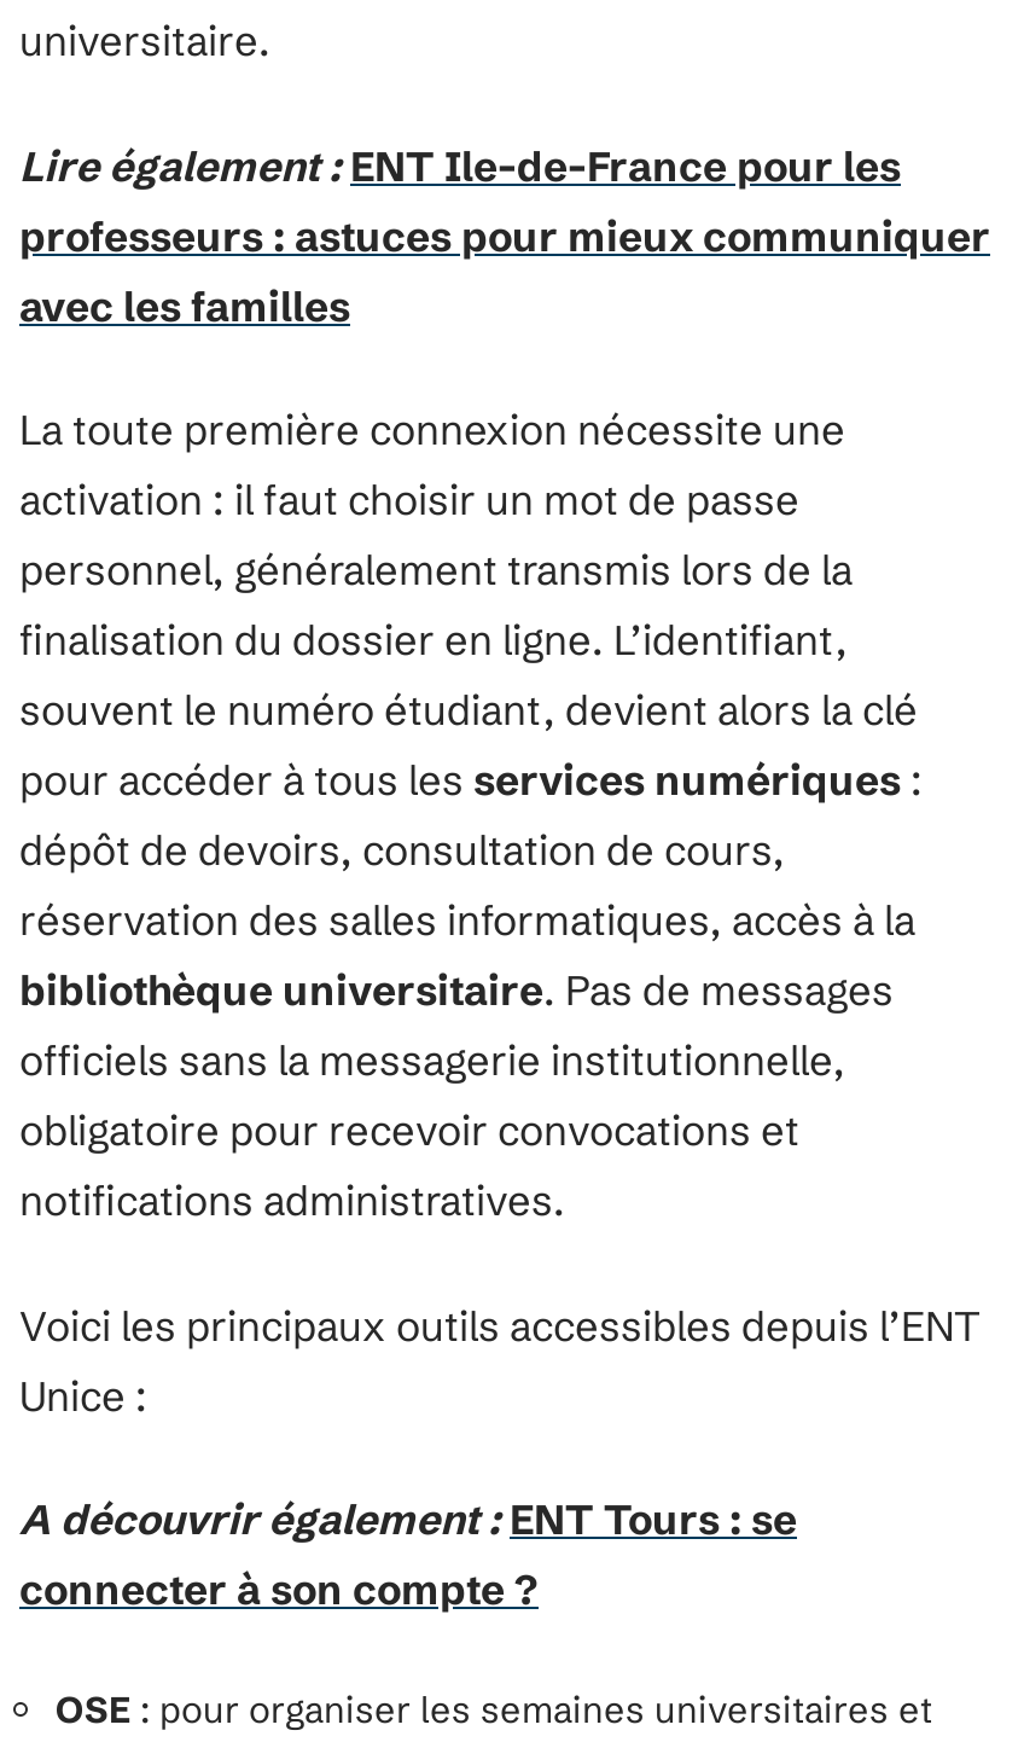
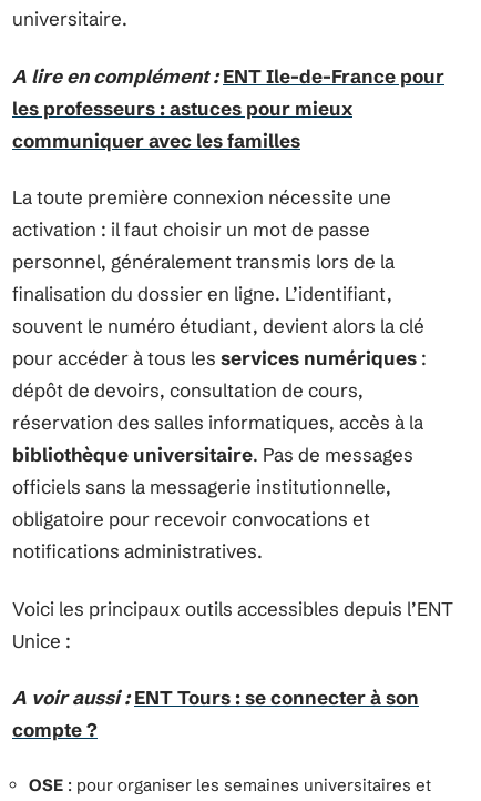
- Lire également : ENT Ile-de-France pour les
- professeurs : astuces pour mieux communiquer
- avec les familles
+ A lire en complément : ENT Ile-de-France pour
+ les professeurs : astuces pour mieux
+ communiquer avec les familles

- A découvrir également : ENT Tours : se
- connecter à son compte ?
+ A voir aussi : ENT Tours : se connecter à son
+ compte ?
